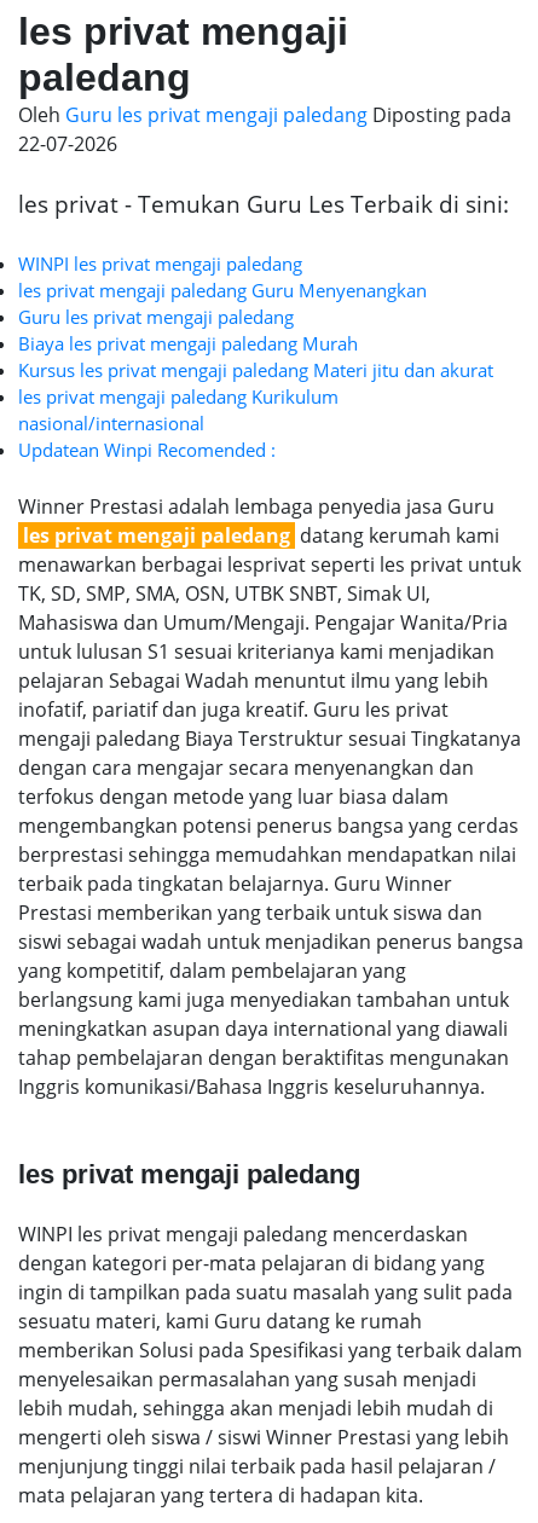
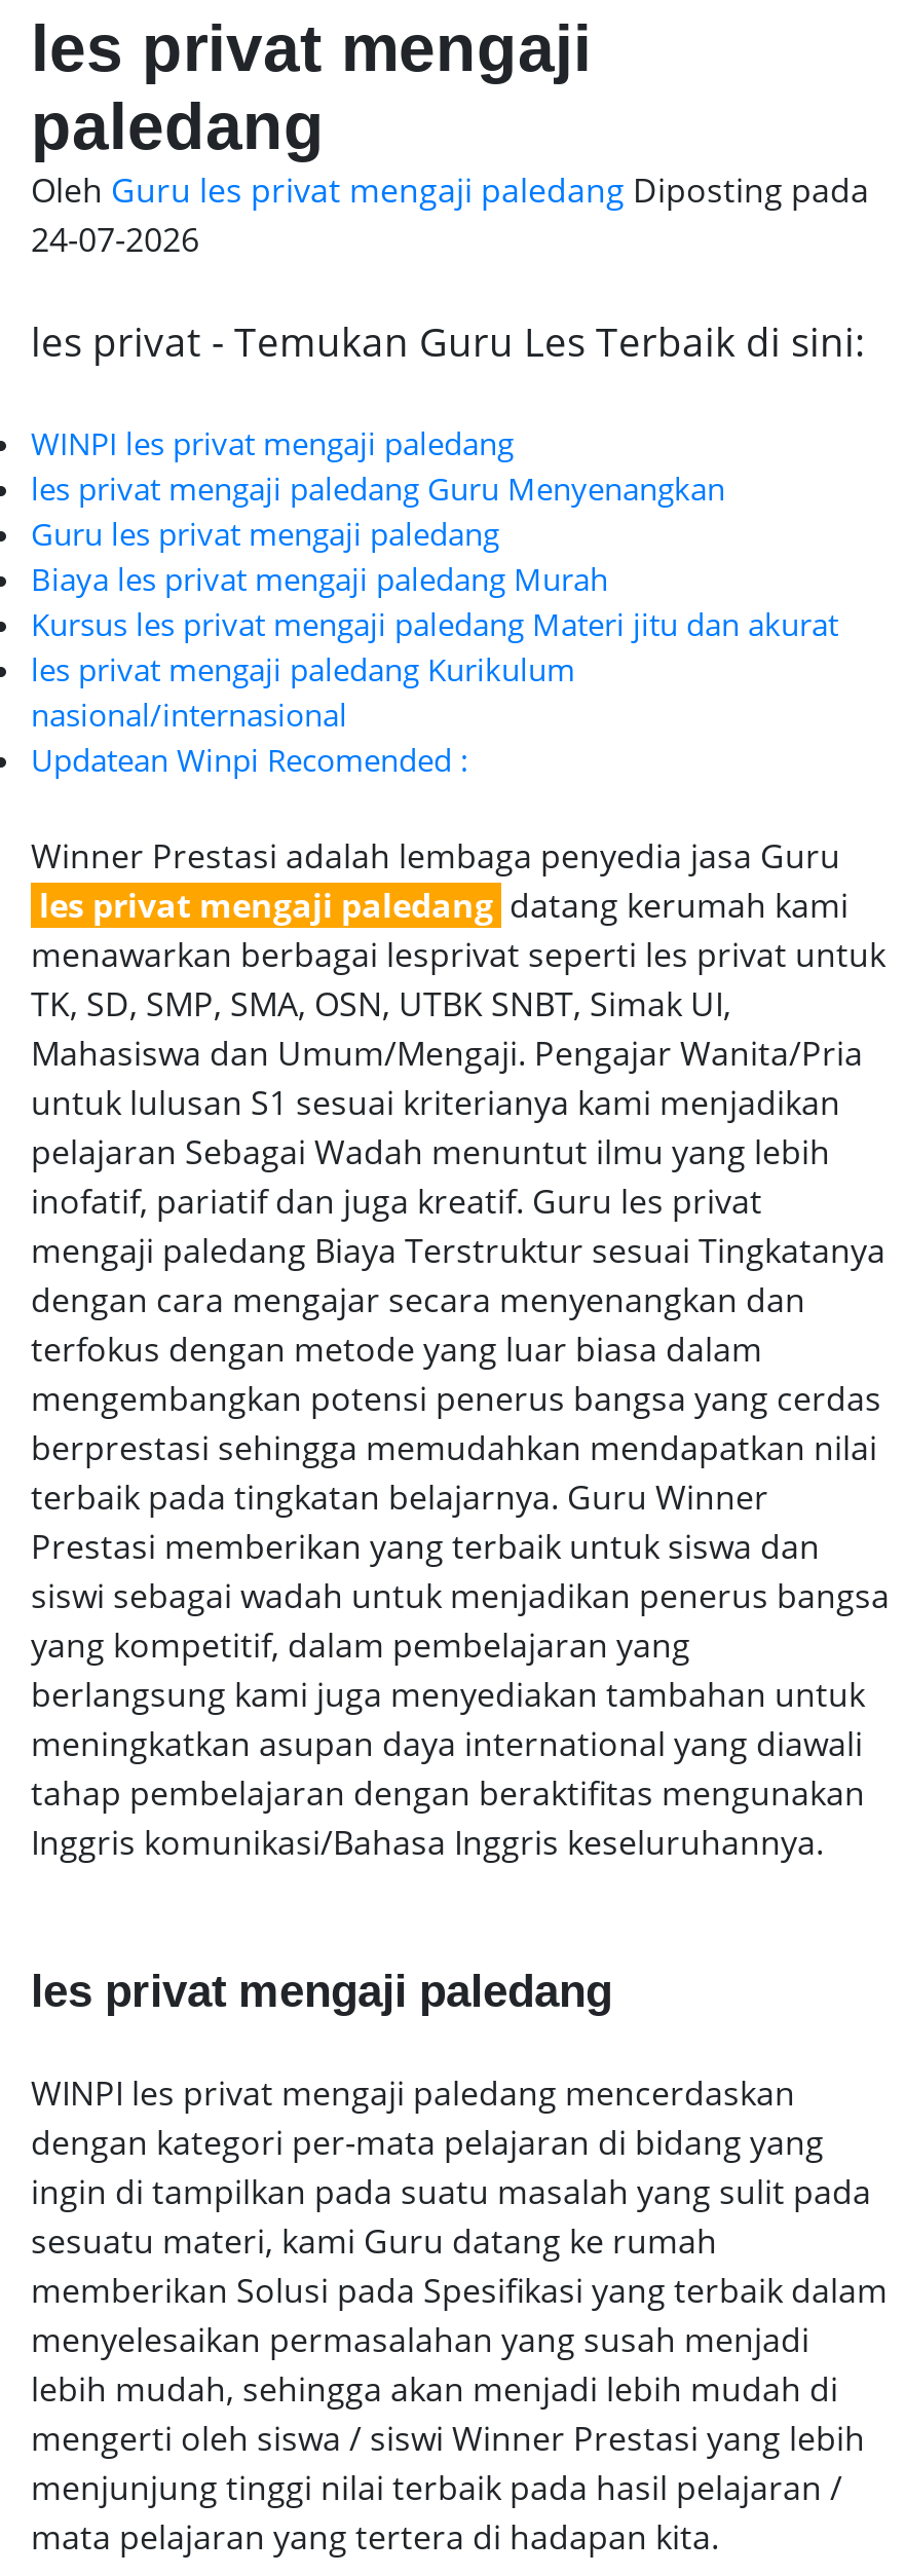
- 22-07-2026
+ 24-07-2026
